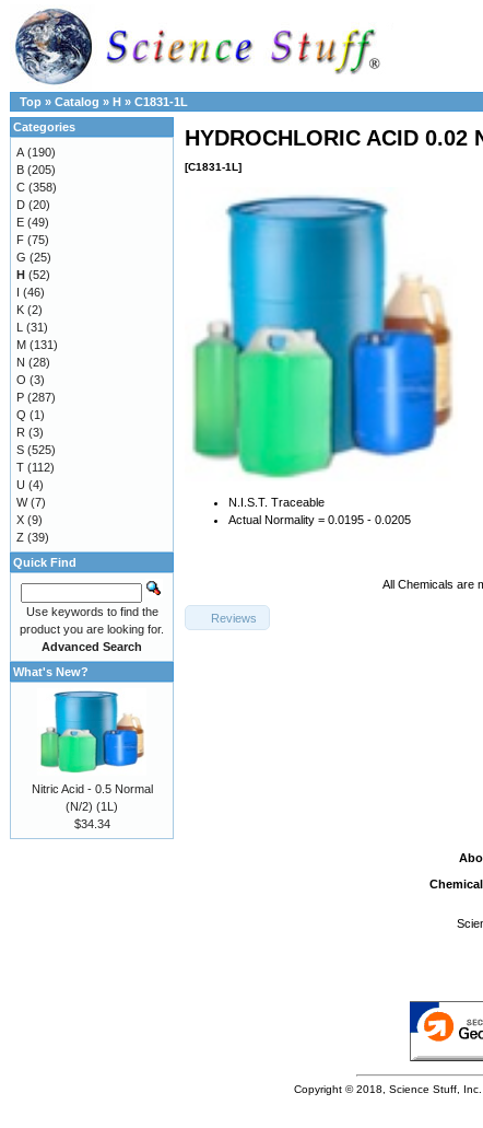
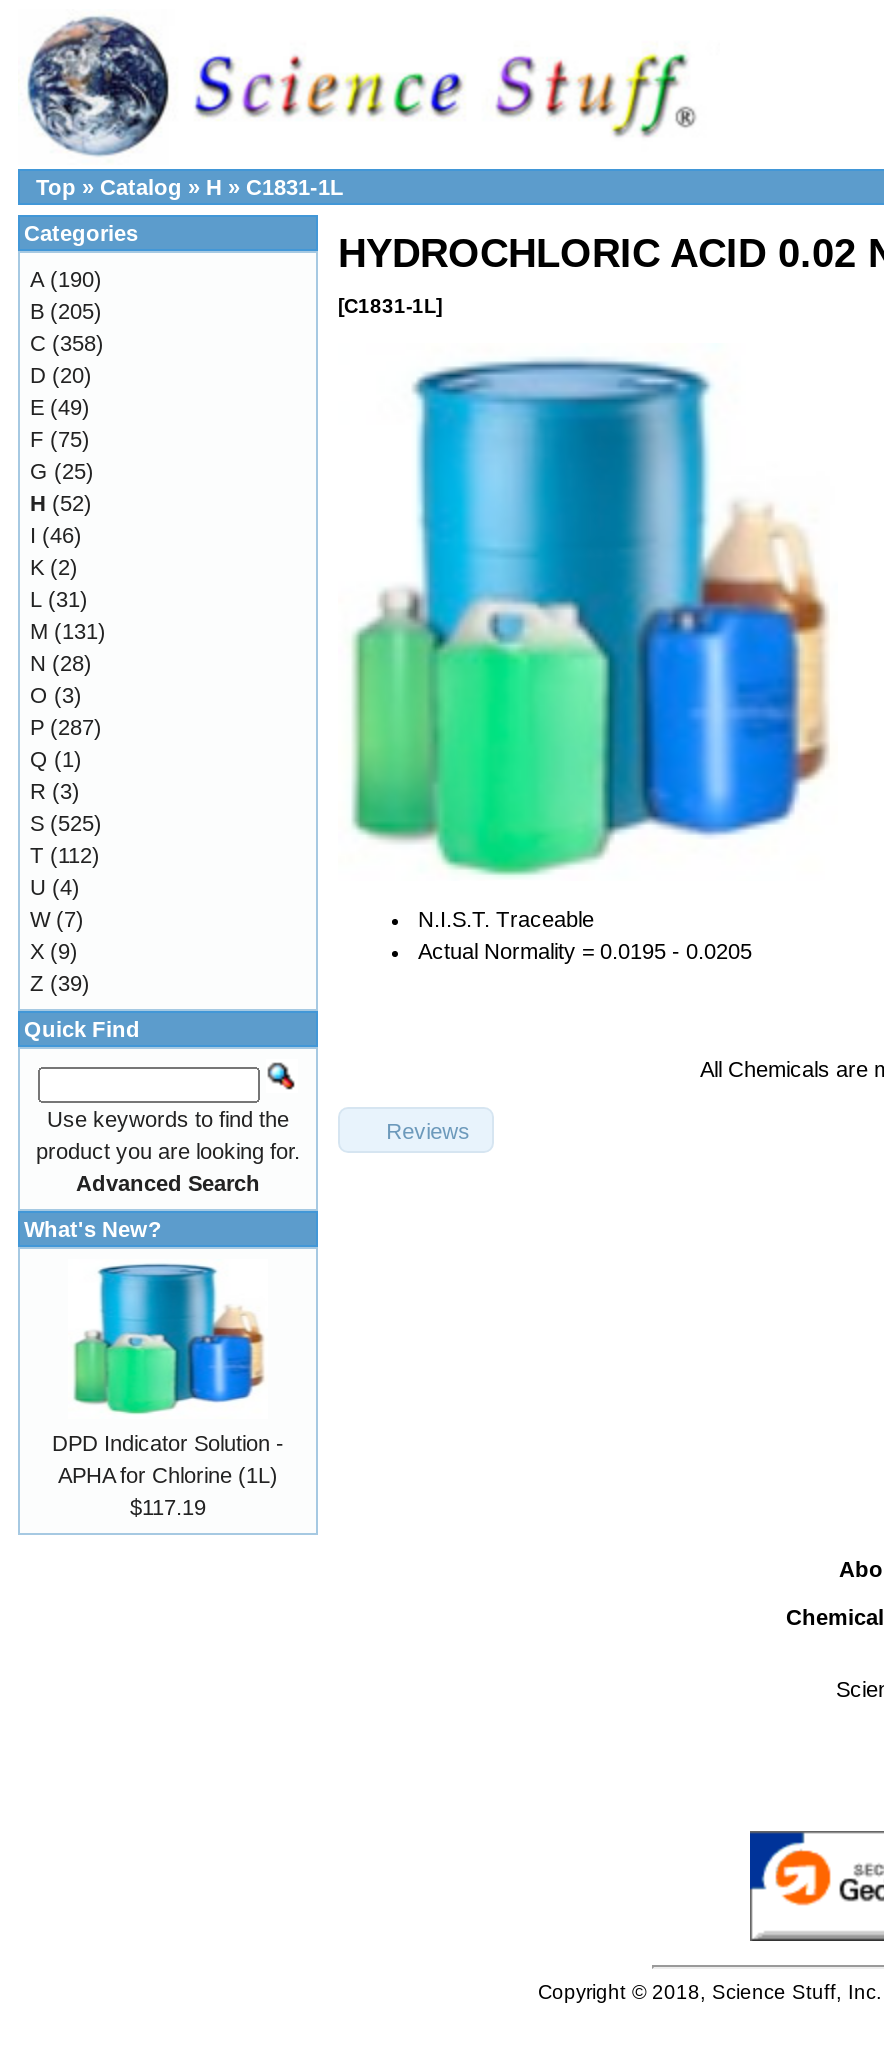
- Nitric Acid - 0.5 Normal
- (N/2) (1L)
- $34.34
+ DPD Indicator Solution -
+ APHA for Chlorine (1L)
+ $117.19
